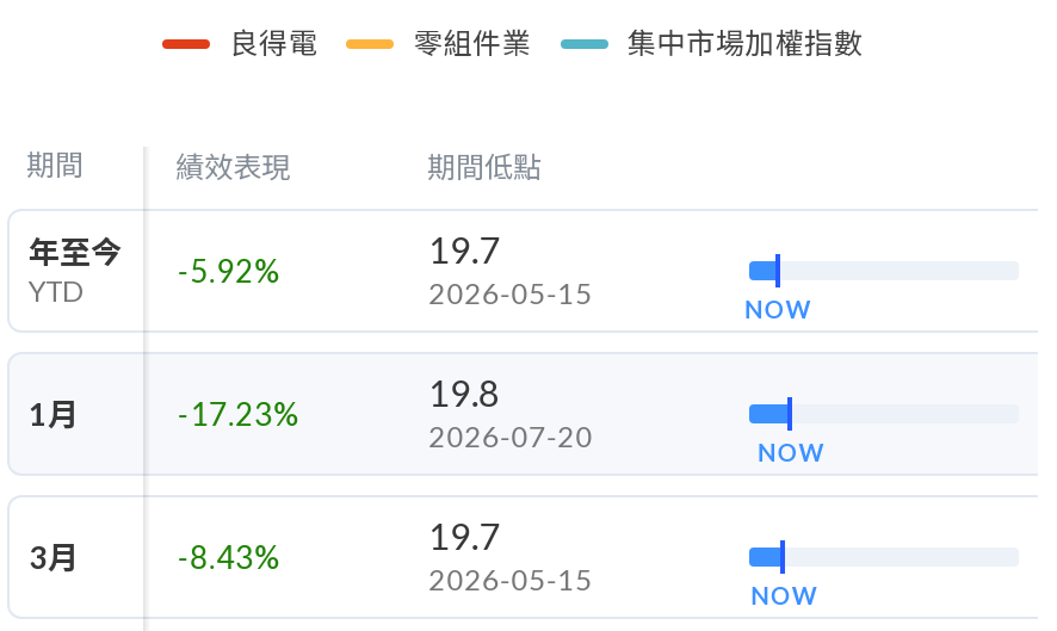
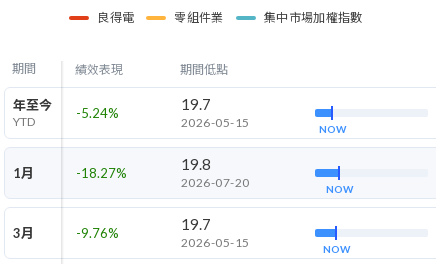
- 年至今 -5.92%
+ 年至今 -5.24%

- -17.23%
+ -18.27%

- -8.43%
+ -9.76%
